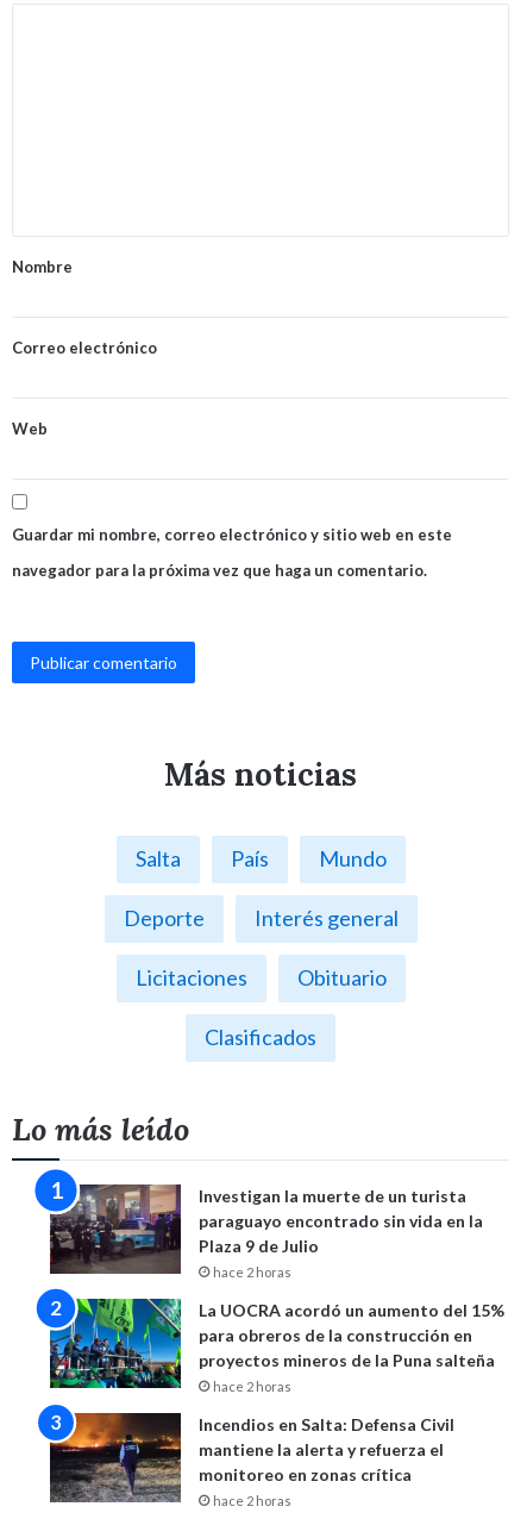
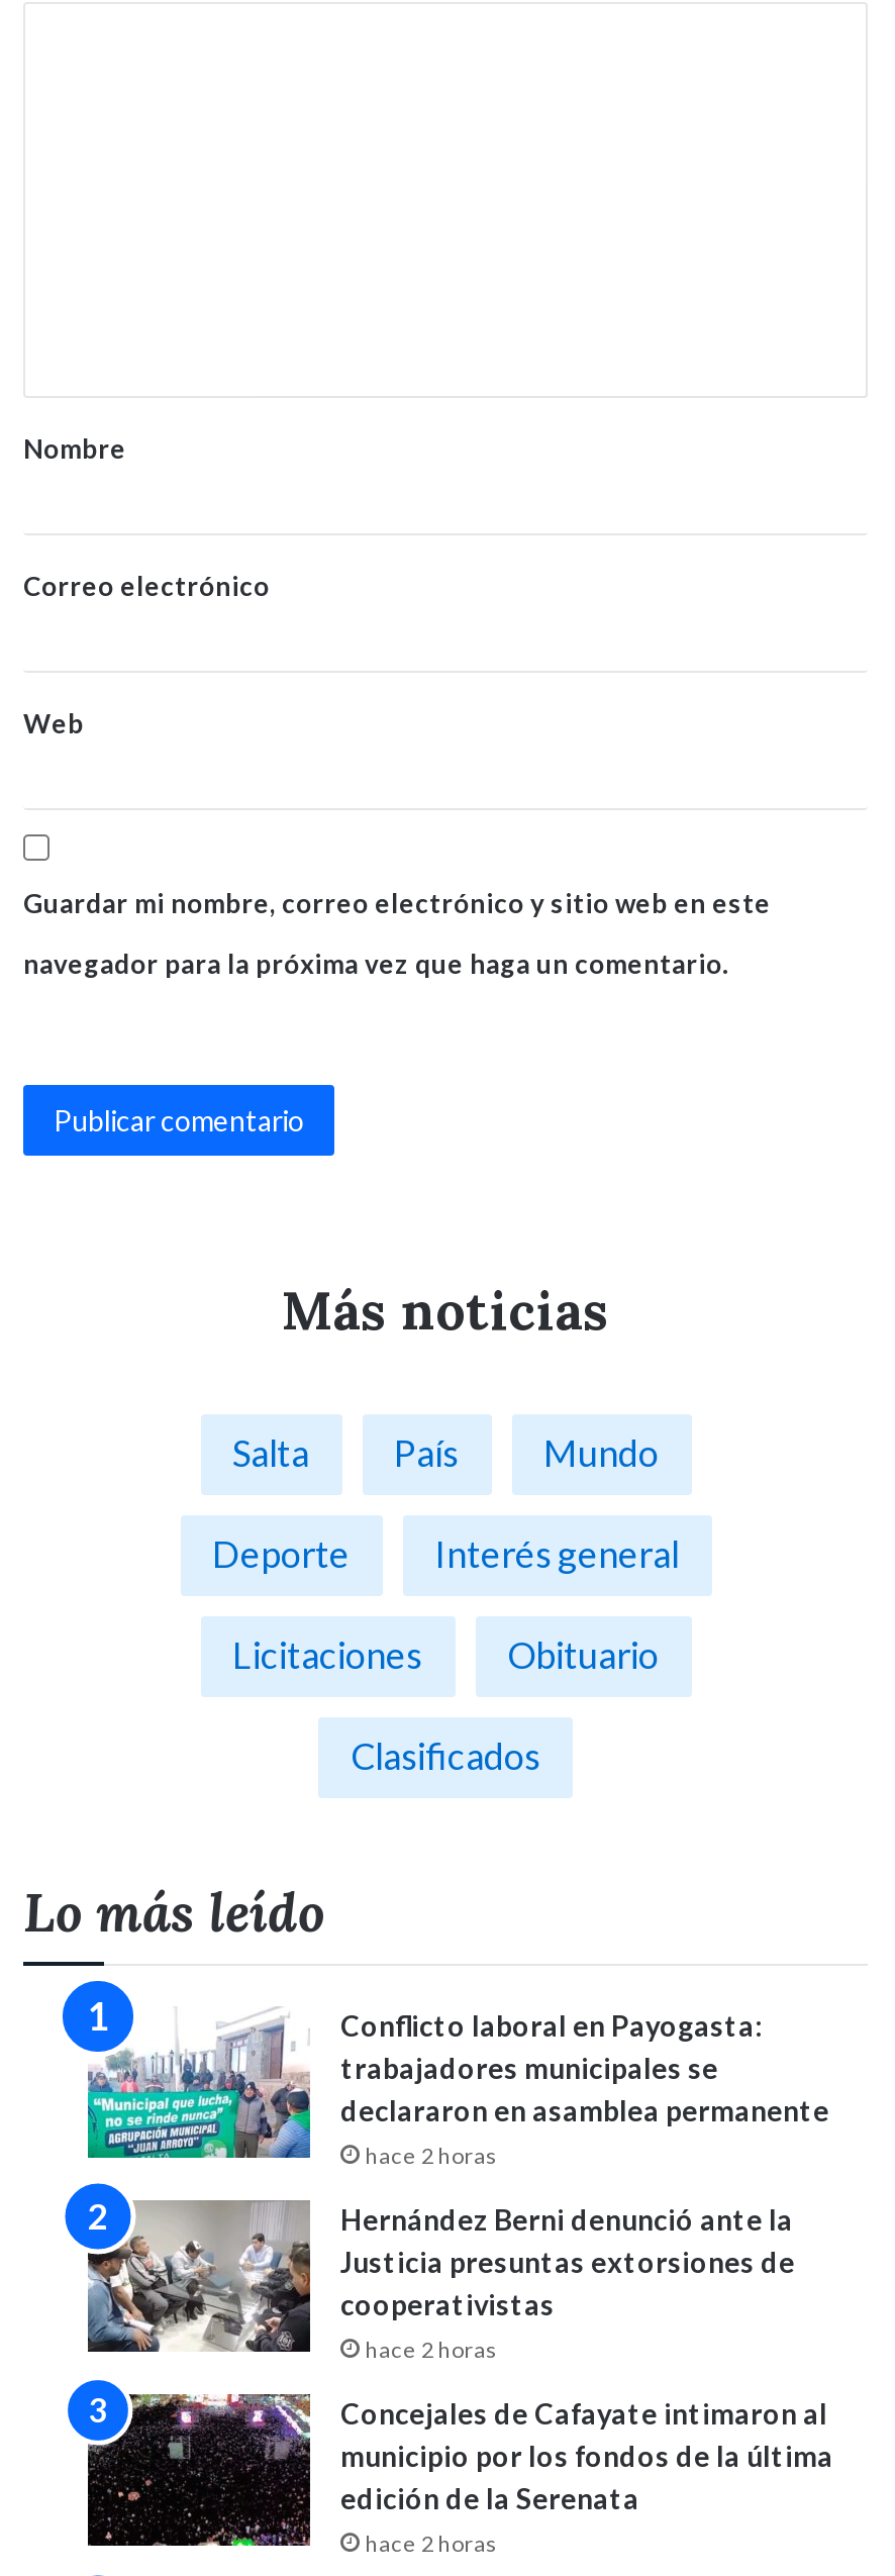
- [image]
- Investigan la muerte de un turista
- paraguayo encontrado sin vida en la
- Plaza 9 de Julio
+ [image]
+ Conflicto laboral en Payogasta:
+ trabajadores municipales se
+ declararon en asamblea permanente

- [image]
- La UOCRA acordó un aumento del 15%
- para obreros de la construcción en
- proyectos mineros de la Puna salteña
+ [image]
+ Hernández Berni denunció ante la
+ Justicia presuntas extorsiones de
+ cooperativistas

- [image]
- Incendios en Salta: Defensa Civil
- mantiene la alerta y refuerza el
- monitoreo en zonas crítica
+ [image]
+ Concejales de Cafayate intimaron al
+ municipio por los fondos de la última
+ edición de la Serenata
